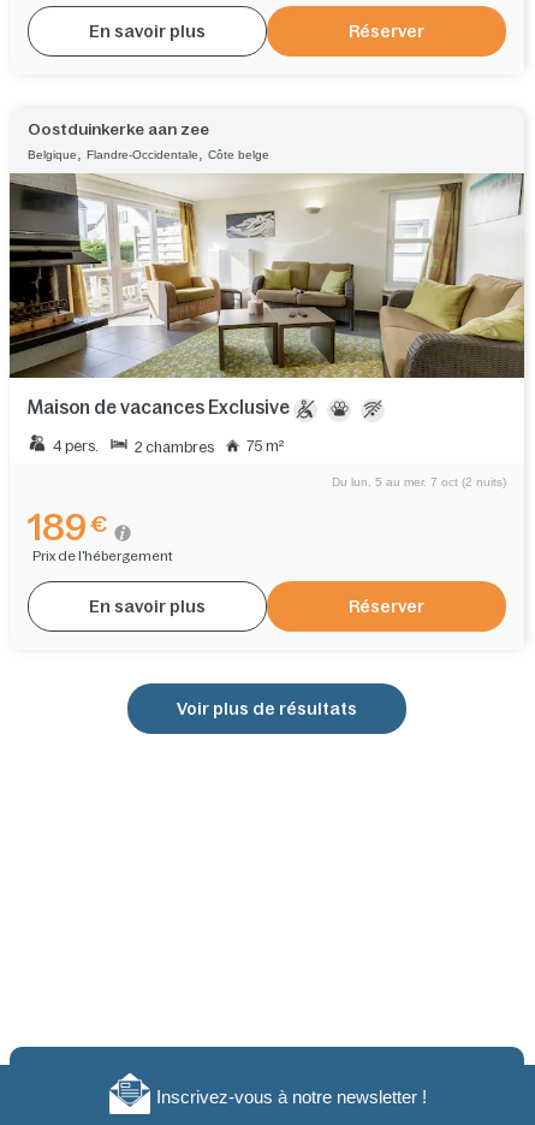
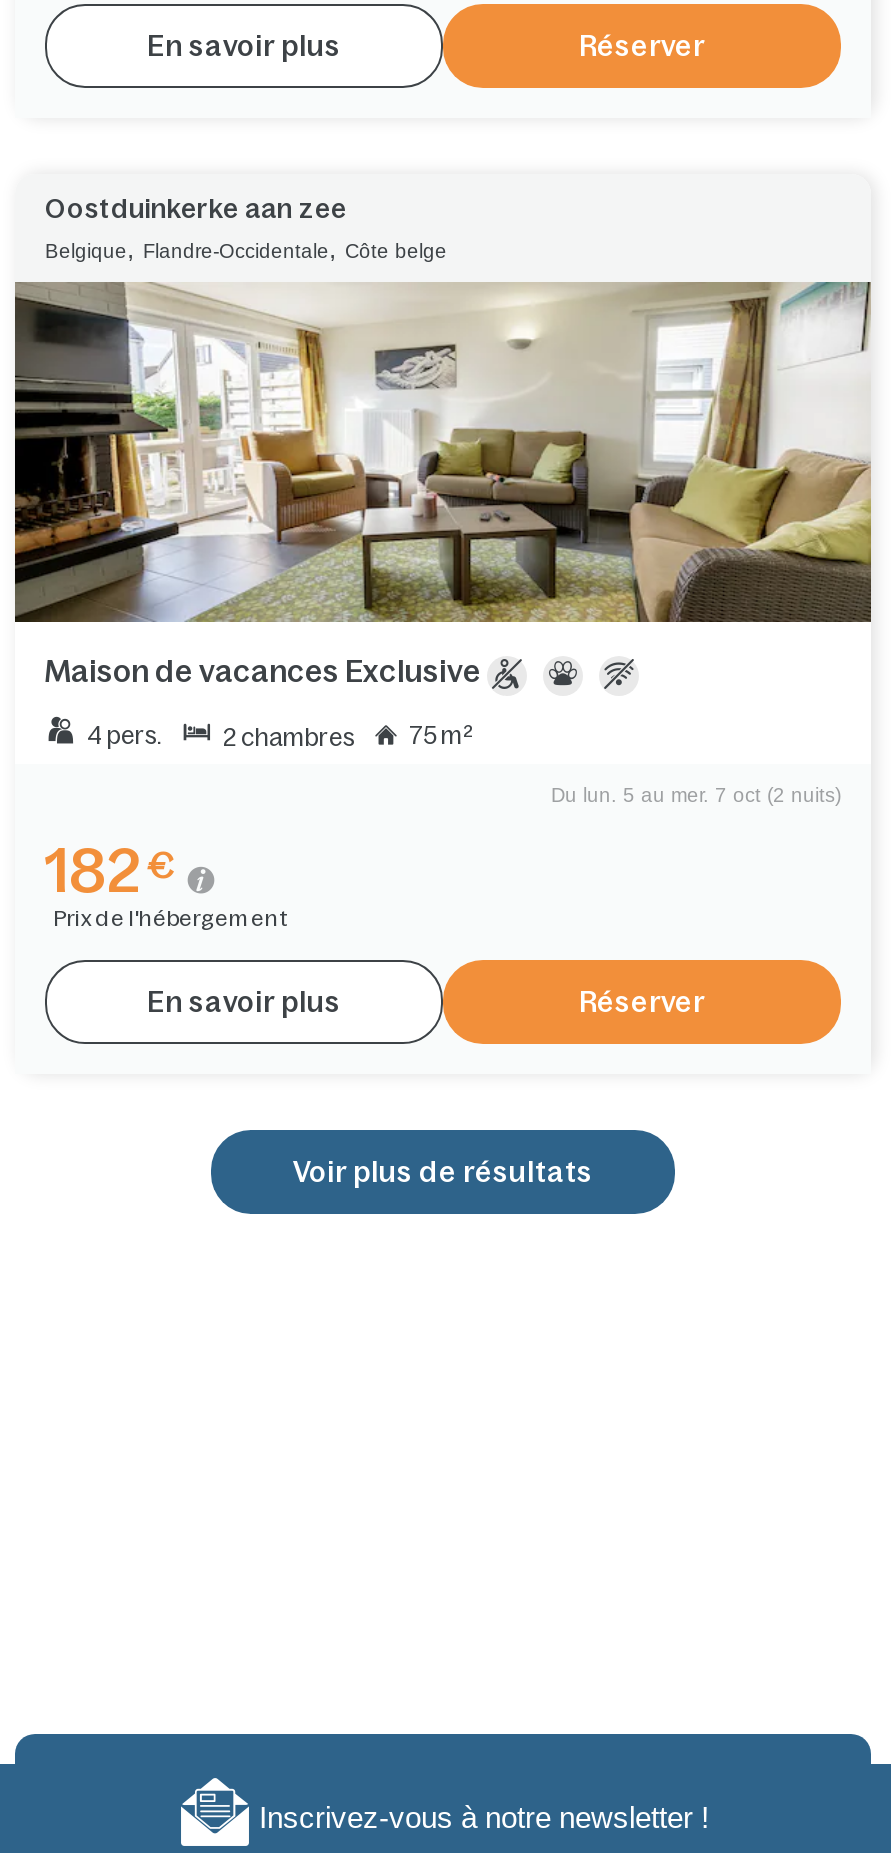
- 189 €
+ 182 €
